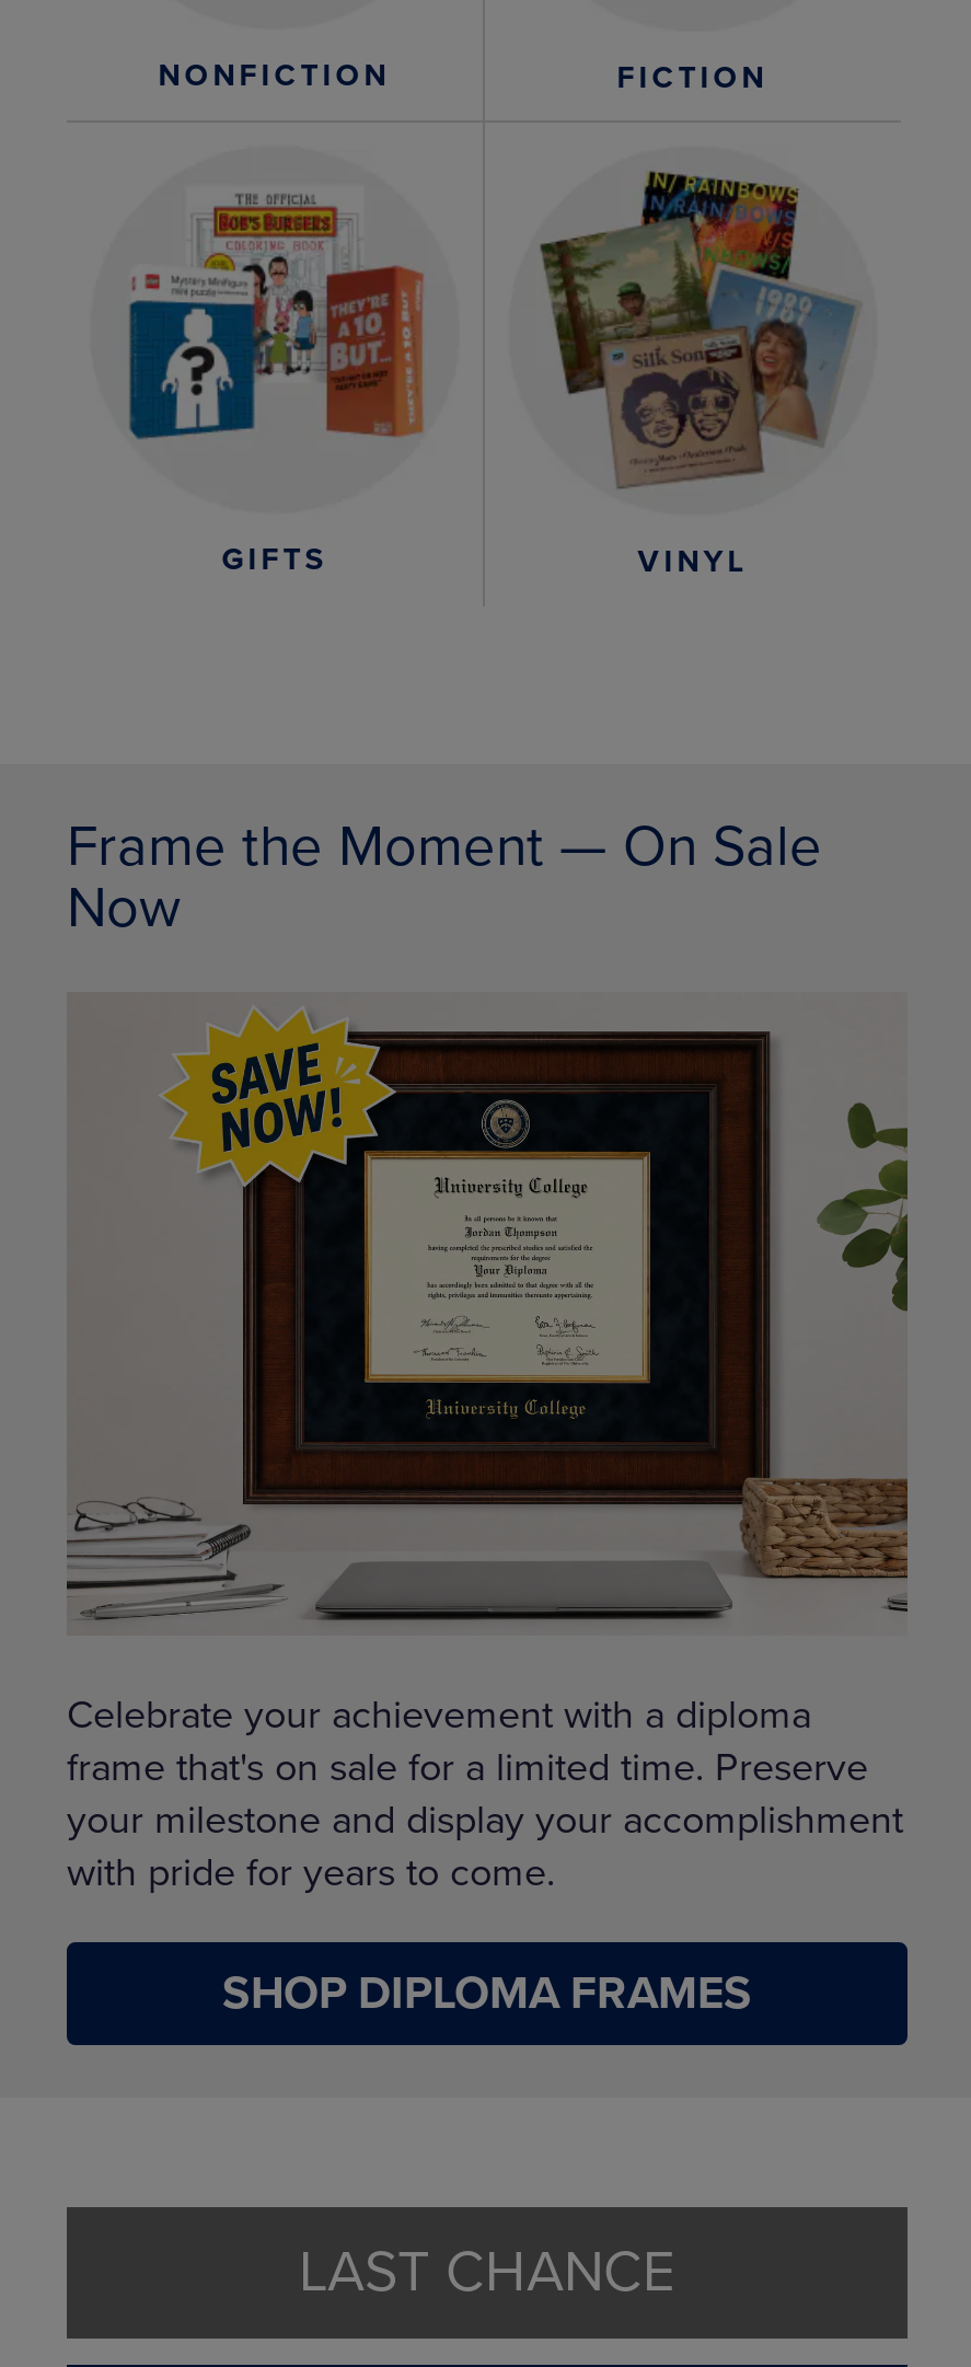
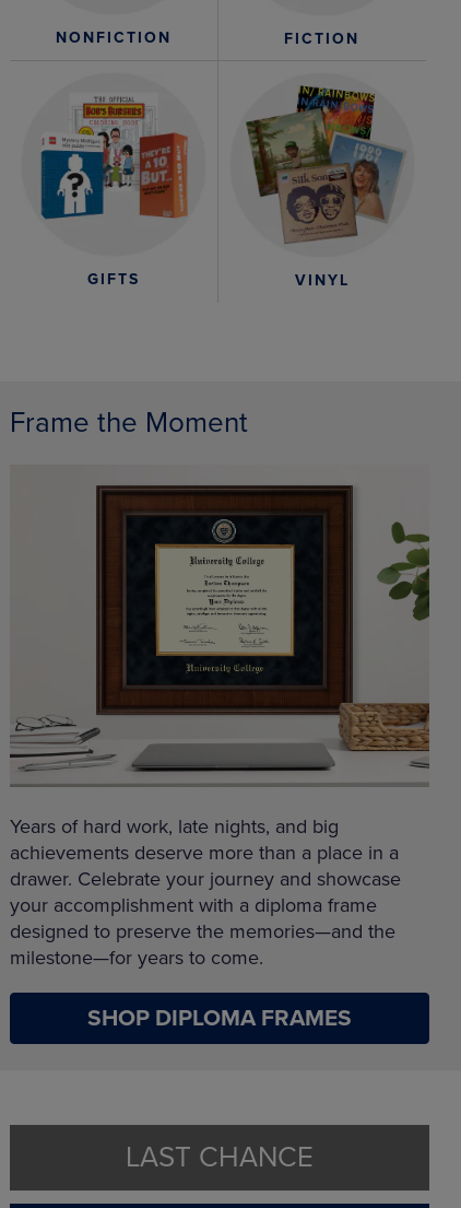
- Frame the Moment — On Sale
- Now
+ Frame the Moment

- [image]
- Celebrate your achievement with a diploma
- frame that's on sale for a limited time. Preserve
- your milestone and display your accomplishment
- with pride for years to come.
+ [image]
+ Years of hard work, late nights, and big
+ achievements deserve more than a place in a
+ drawer. Celebrate your journey and showcase
+ your accomplishment with a diploma frame
+ designed to preserve the memories—and the
+ milestone—for years to come.
